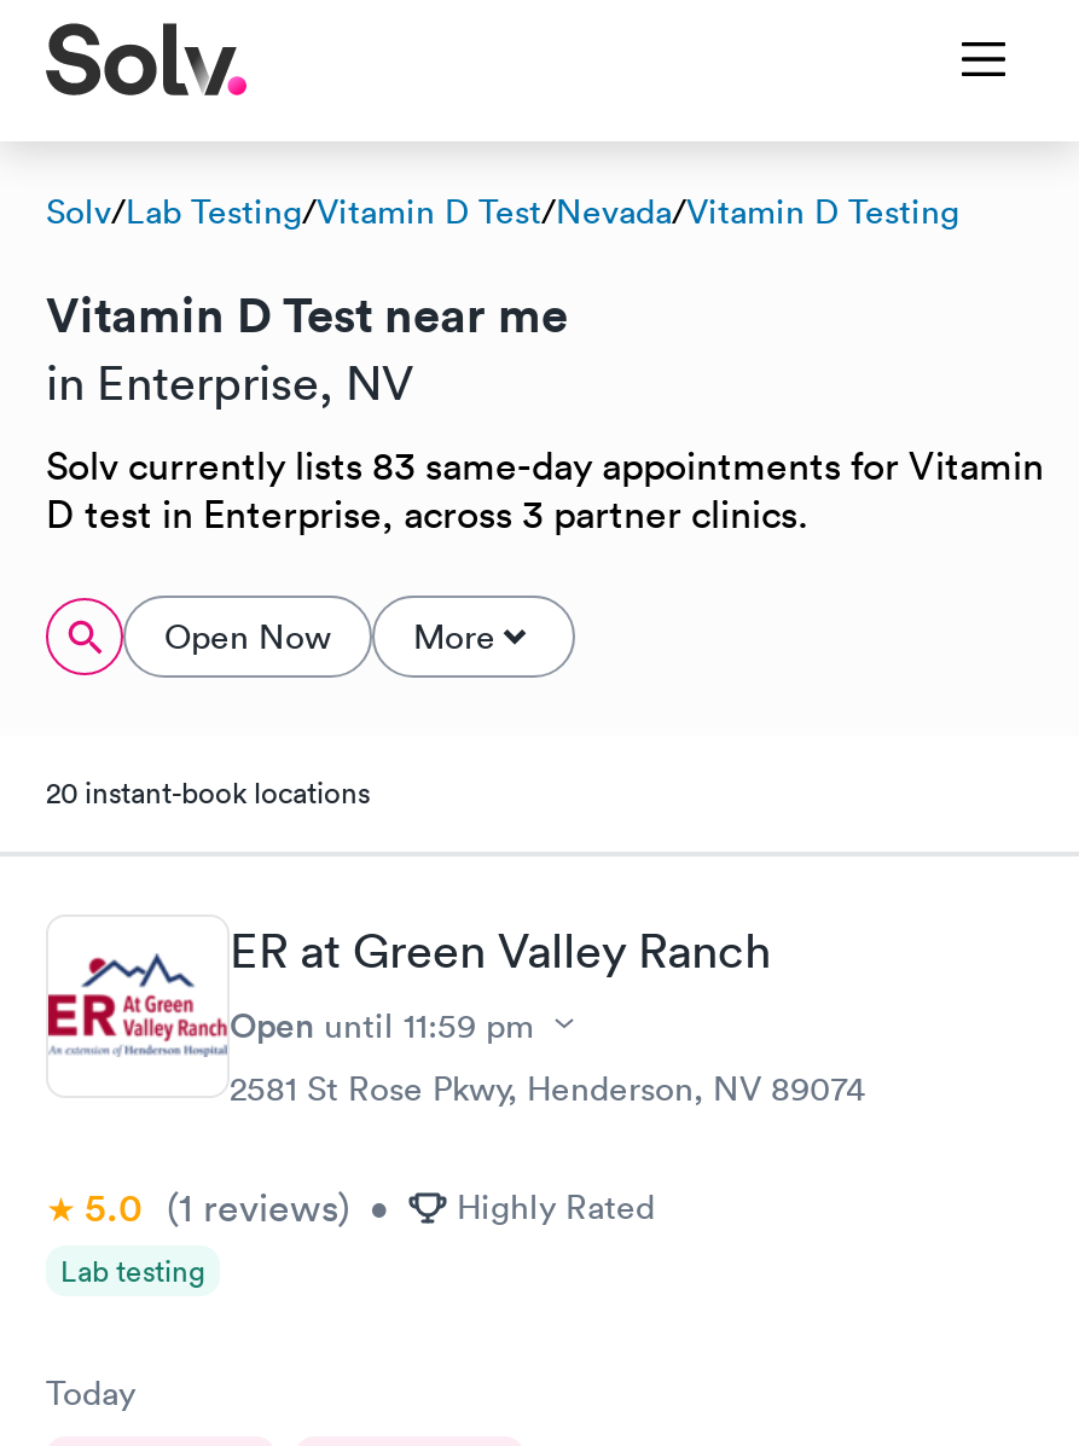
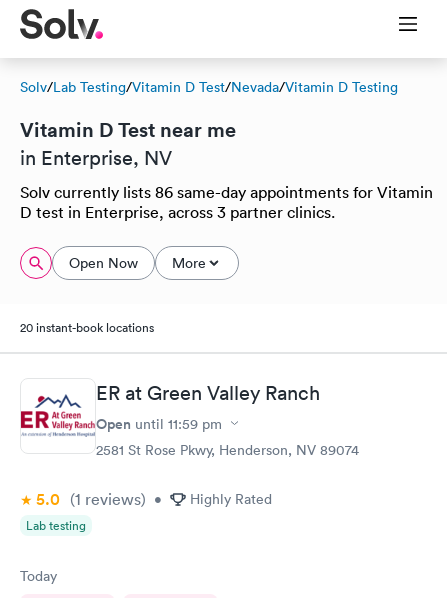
- Solv currently lists 83 same-day appointments for Vitamin
+ Solv currently lists 86 same-day appointments for Vitamin
